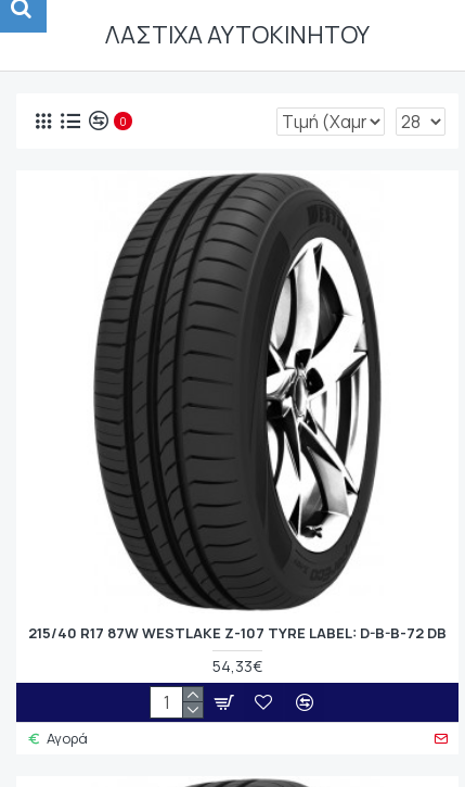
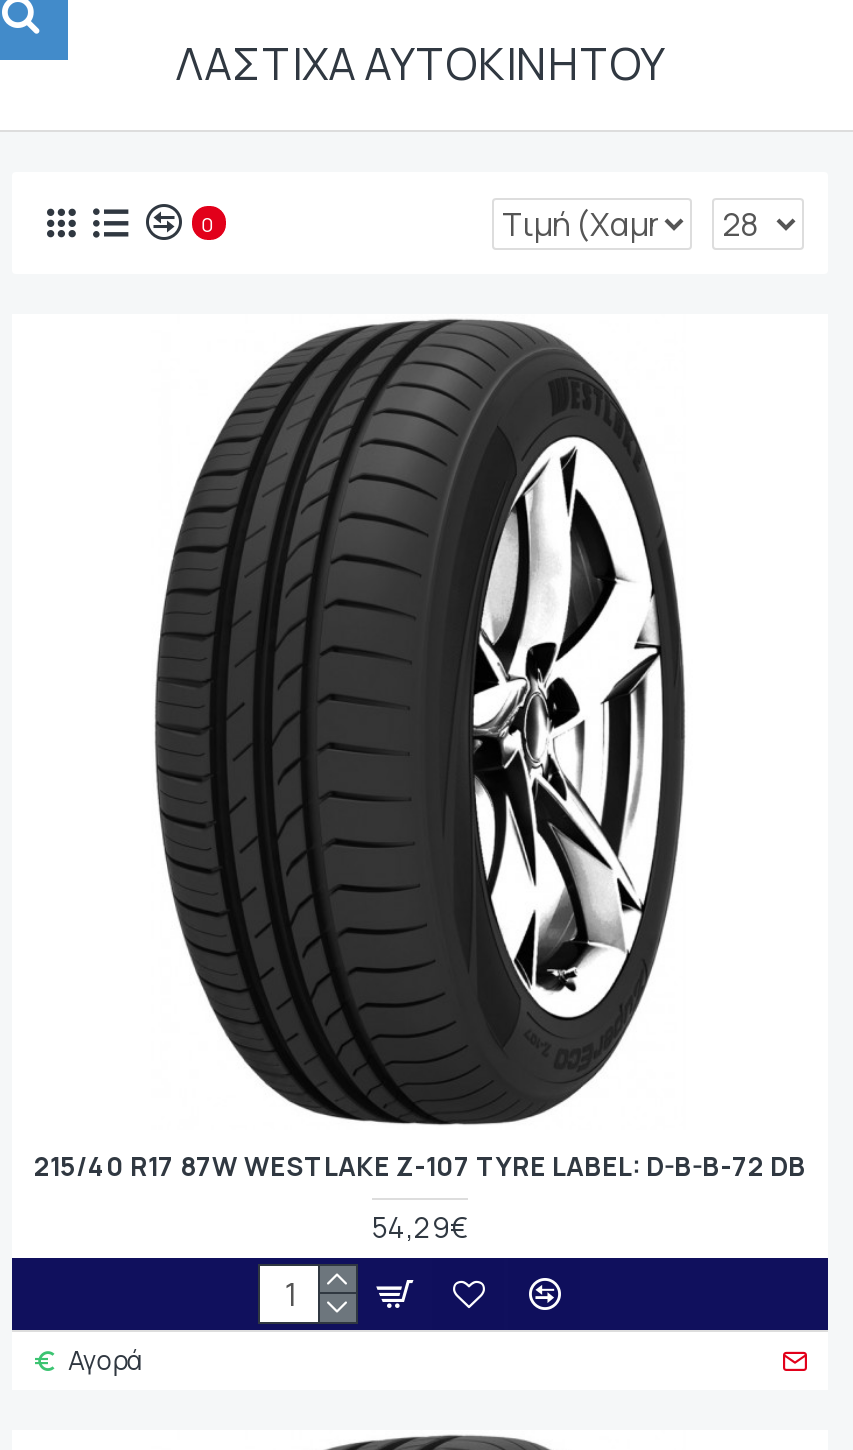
- 54,33€
+ 54,29€
